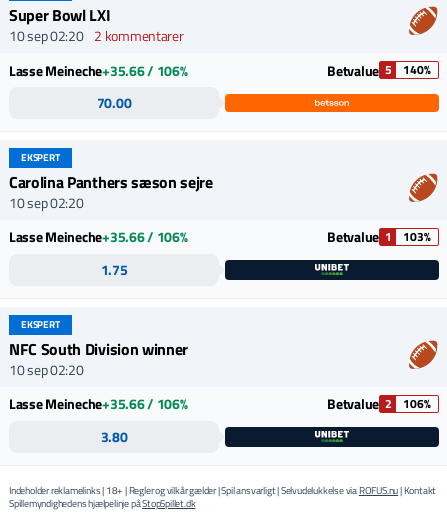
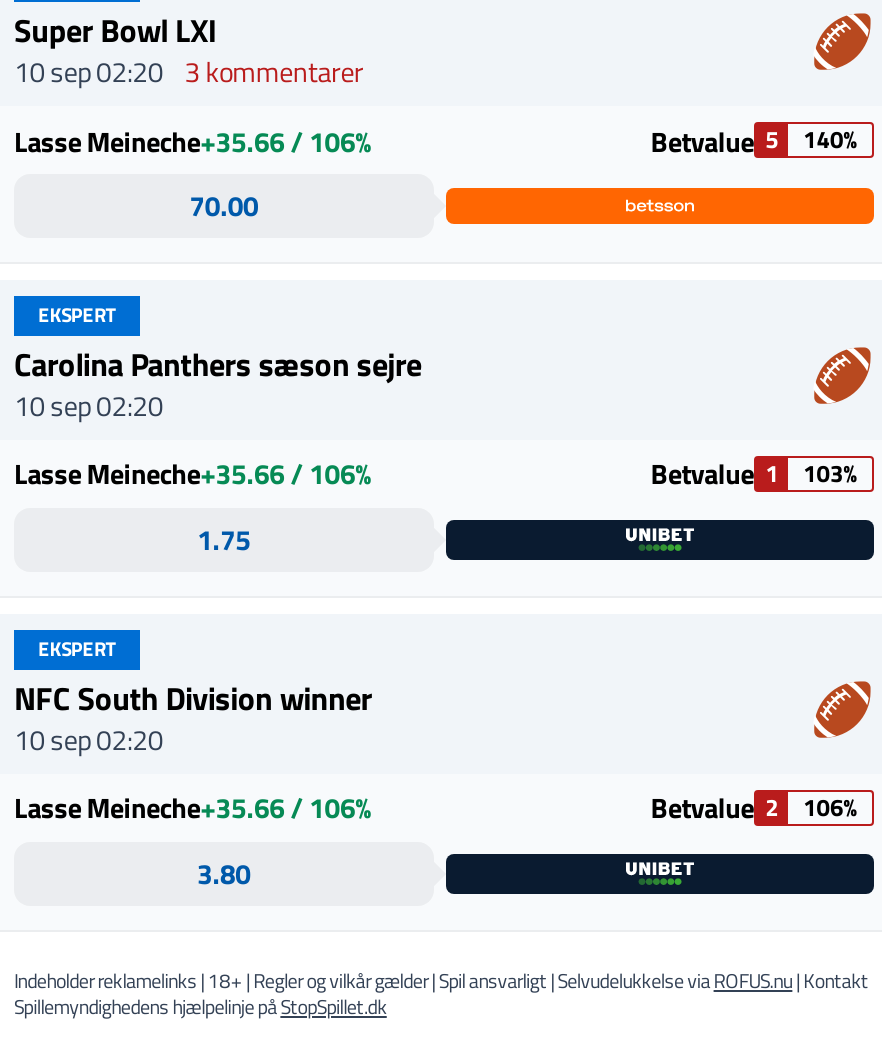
- 10 sep 02:20 2 kommentarer
+ 10 sep 02:20 3 kommentarer
